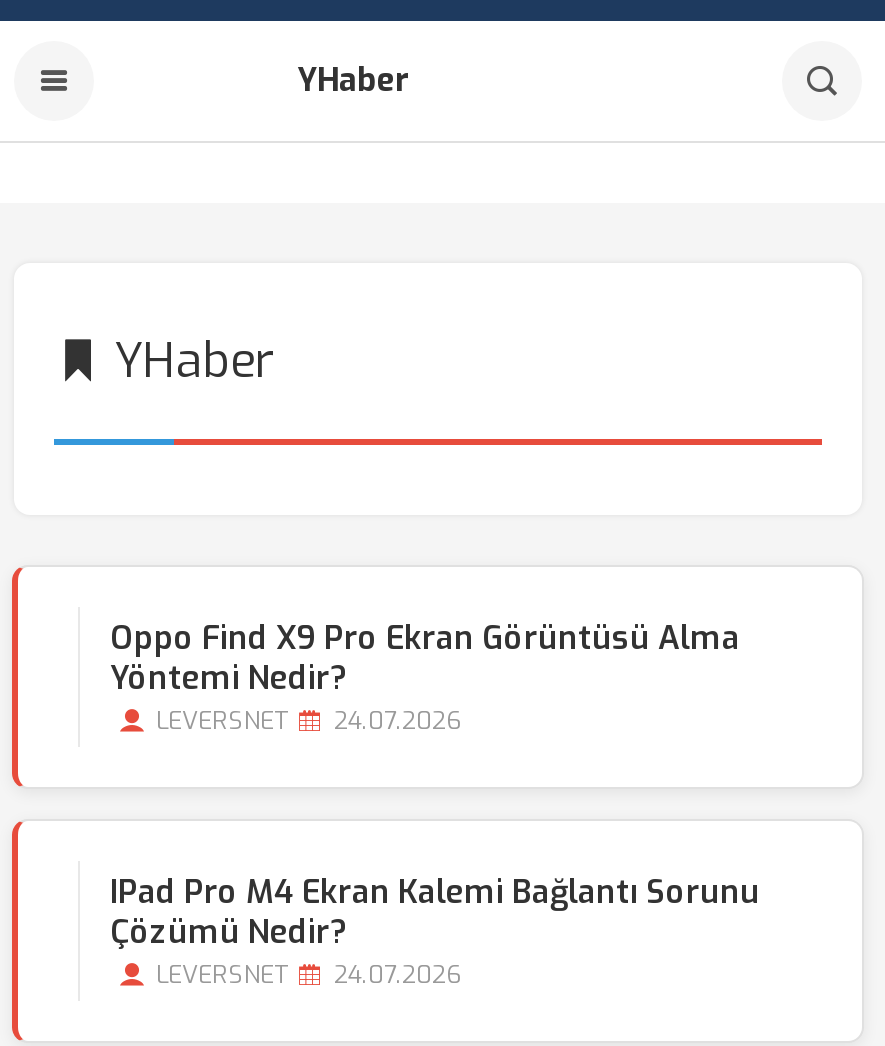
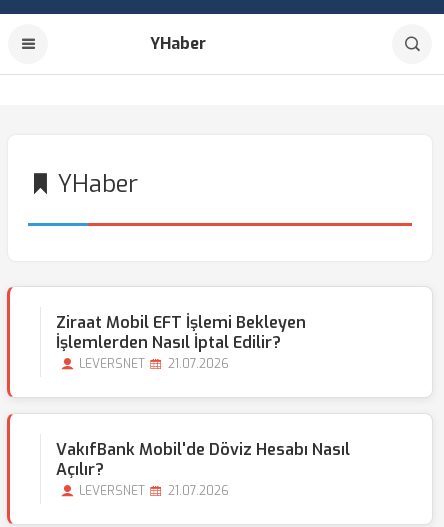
- Oppo Find X9 Pro Ekran Görüntüsü Alma
- Yöntemi Nedir?
+ Ziraat Mobil EFT İşlemi Bekleyen
+ İşlemlerden Nasıl İptal Edilir?

- LEVERSNET 24.07.2026
+ LEVERSNET 21.07.2026

- IPad Pro M4 Ekran Kalemi Bağlantı Sorunu
- Çözümü Nedir?
+ VakıfBank Mobil'de Döviz Hesabı Nasıl
+ Açılır?

- LEVERSNET 24.07.2026
+ LEVERSNET 21.07.2026
